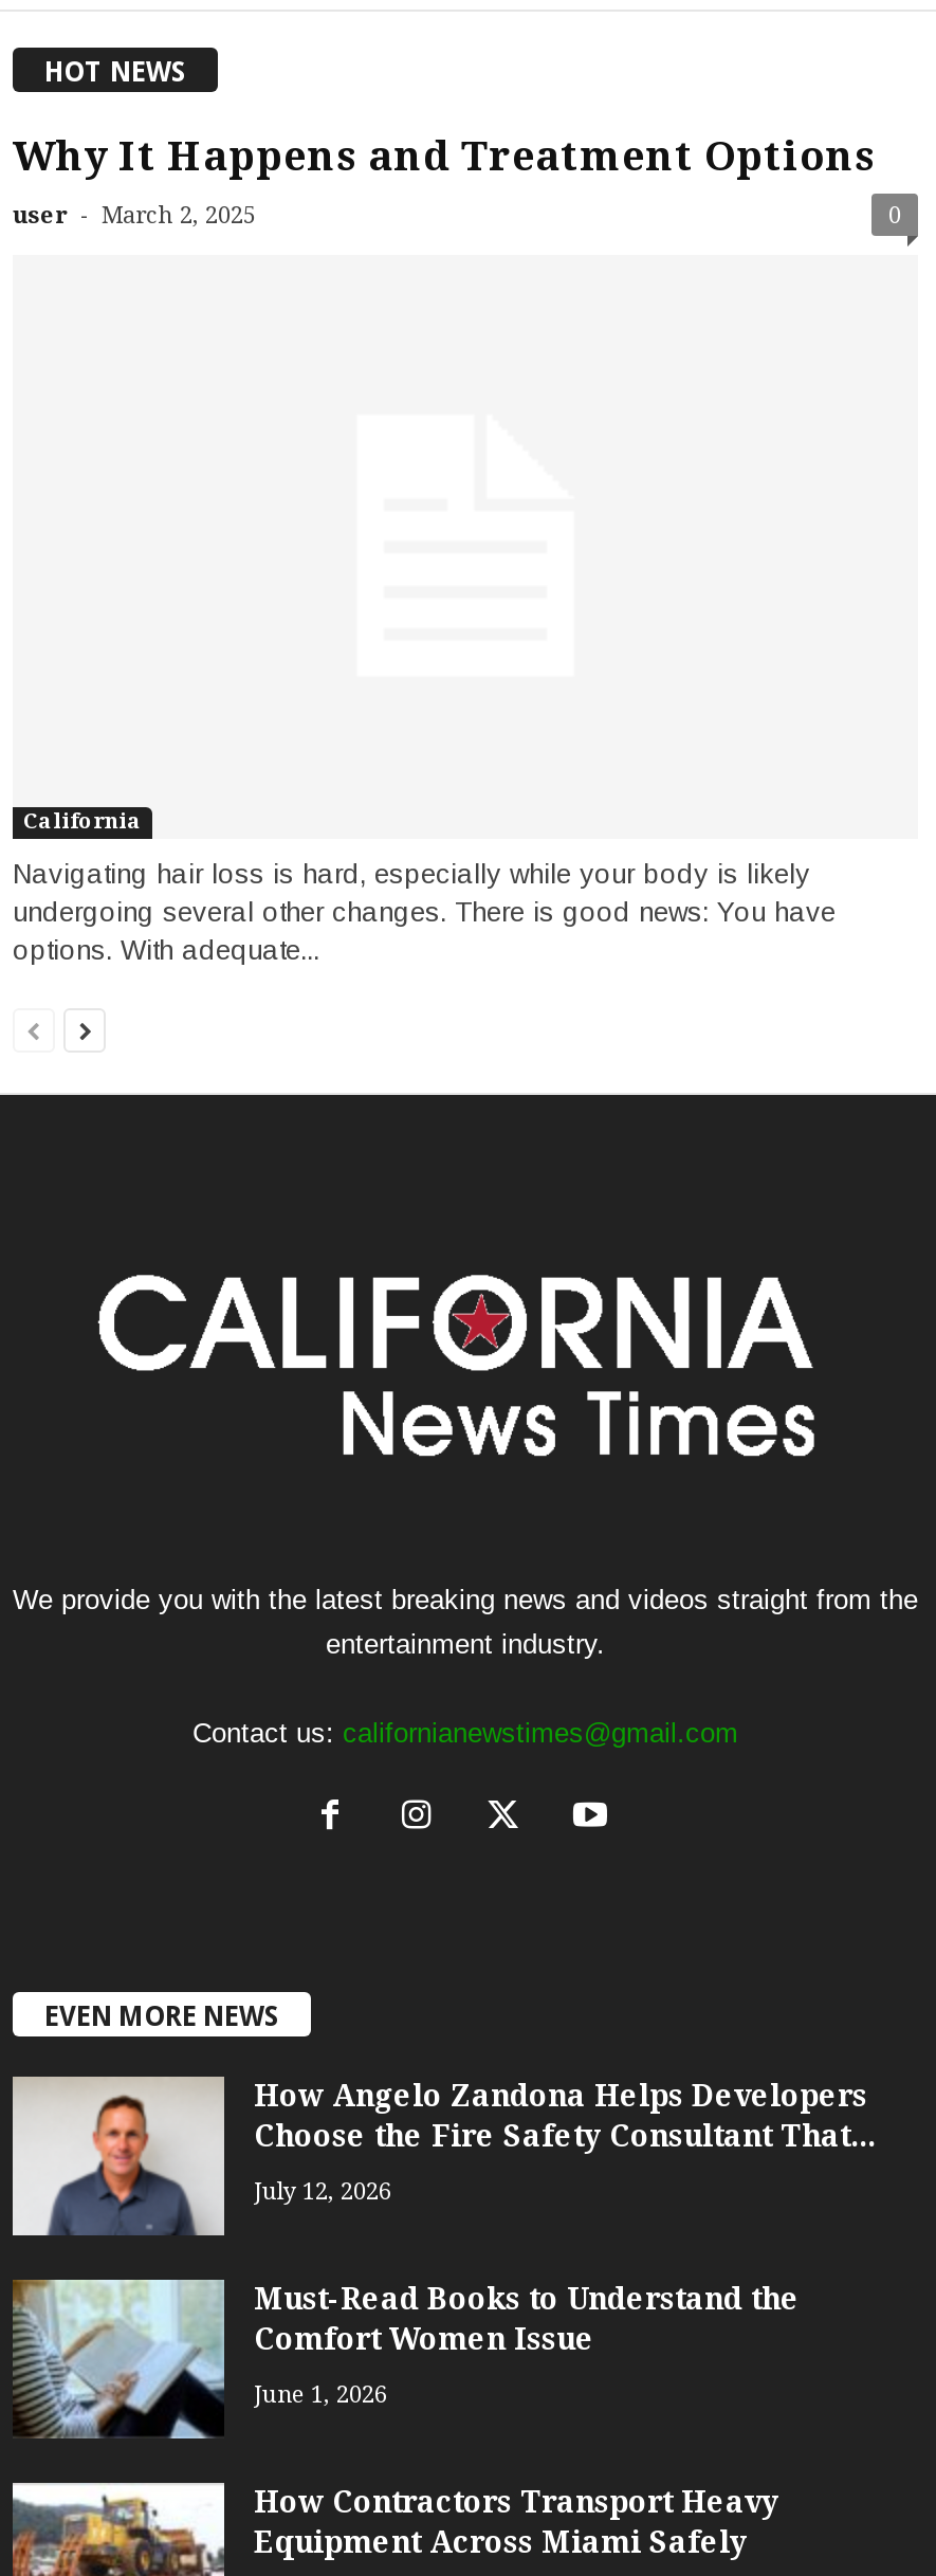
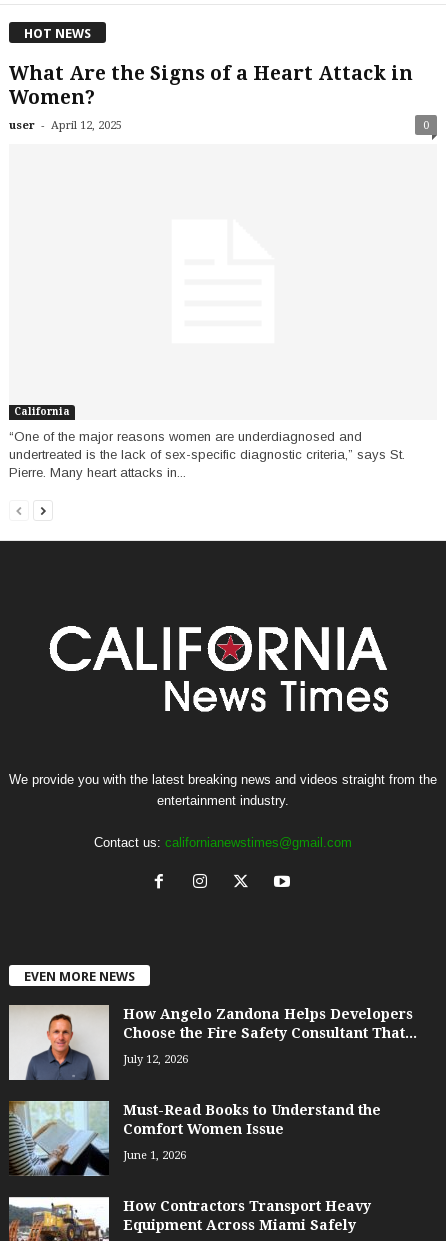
- Why It Happens and Treatment Options
- user - March 2, 2025
+ What Are the Signs of a Heart Attack in
+ Women?
+ user - April 12, 2025

- Navigating hair loss is hard, especially while your body is likely
- undergoing several other changes. There is good news: You have
- options. With adequate...
+ “One of the major reasons women are underdiagnosed and
+ undertreated is the lack of sex-specific diagnostic criteria,” says St.
+ Pierre. Many heart attacks in...
